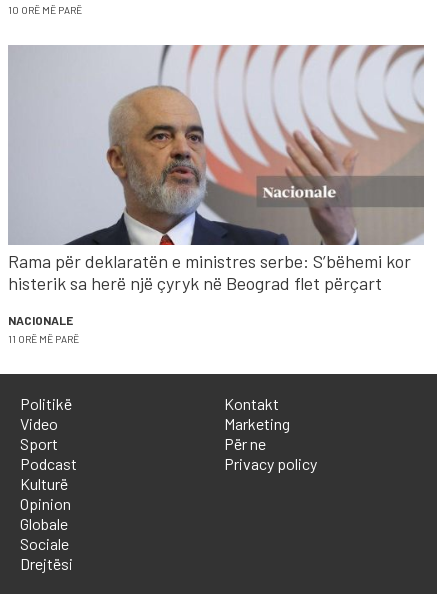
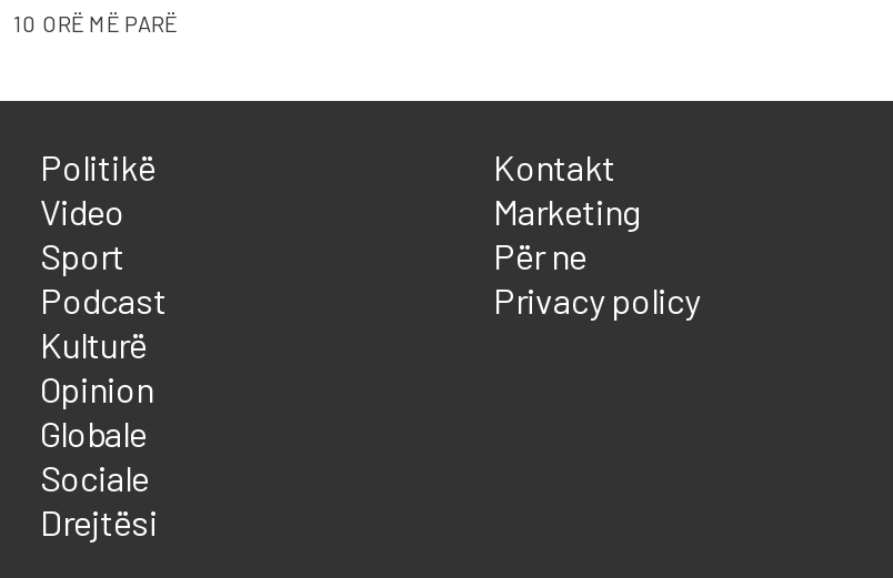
- [image]
- Rama për deklaratën e ministres serbe: S’bëhemi kor
- histerik sa herë një çyryk në Beograd flet përçart
- NACIONALE
- 11 ORË MË PARË
